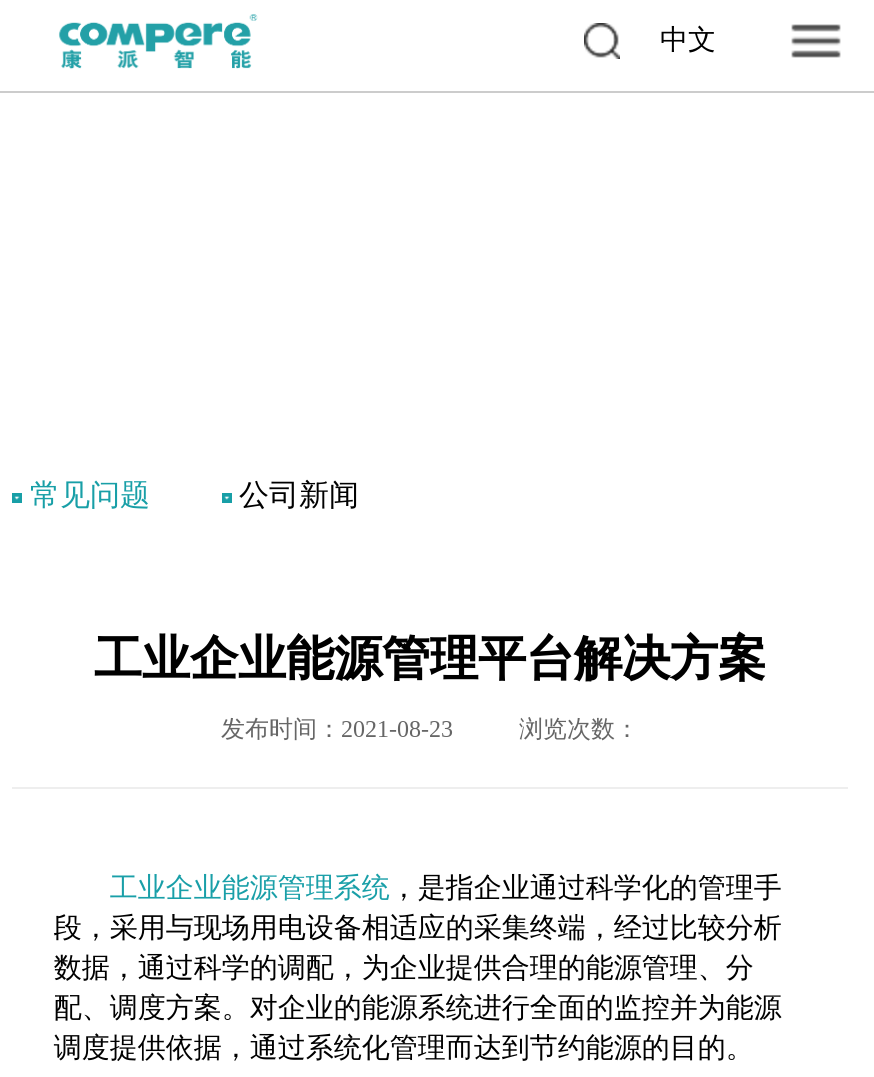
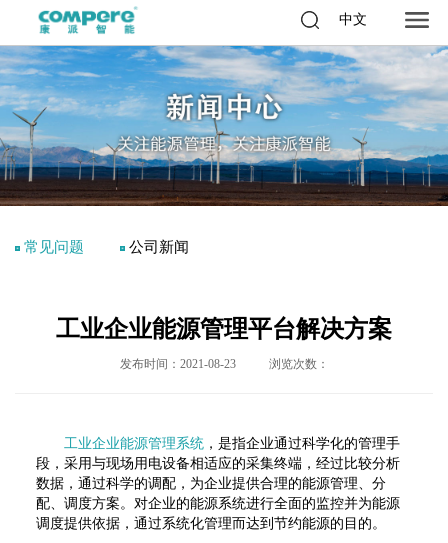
+ [image]
